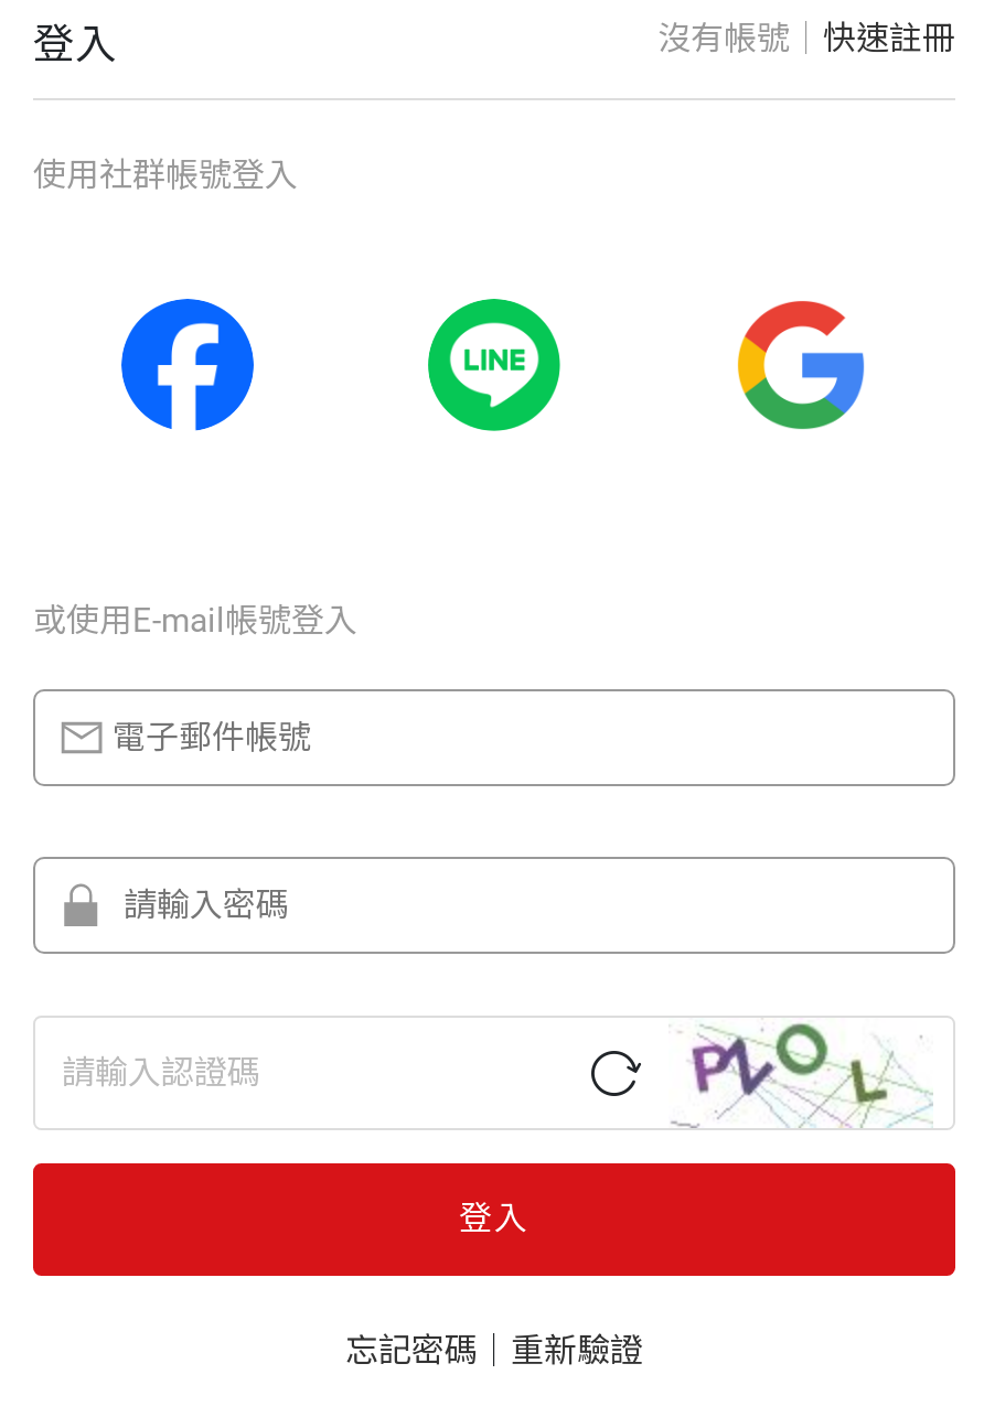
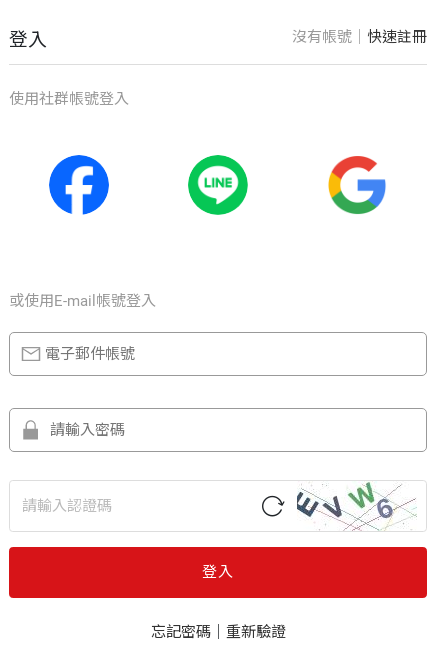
- [image]
+ [image]
